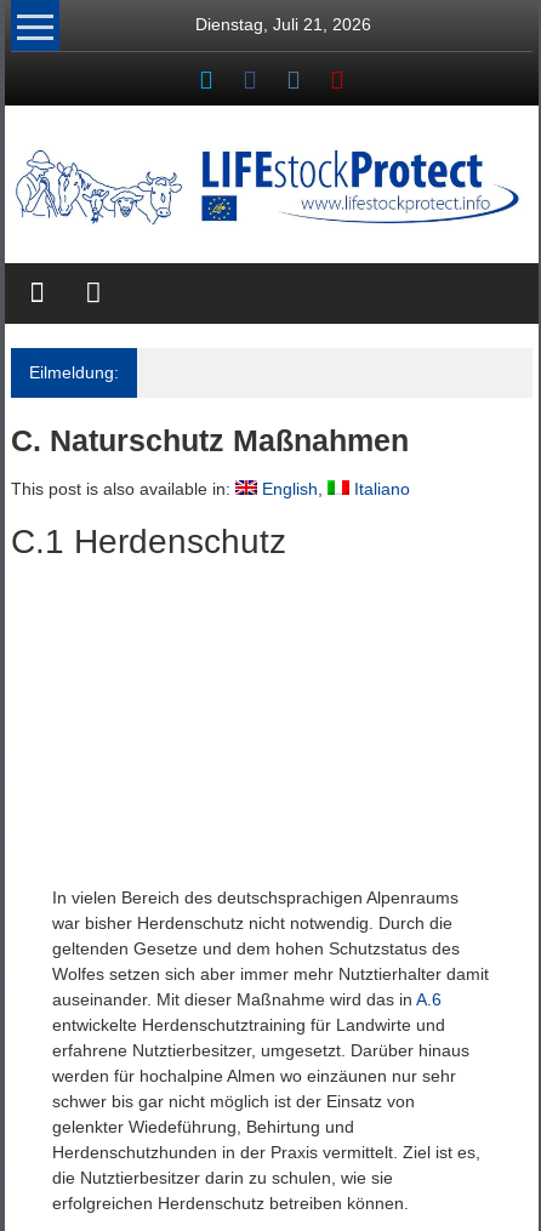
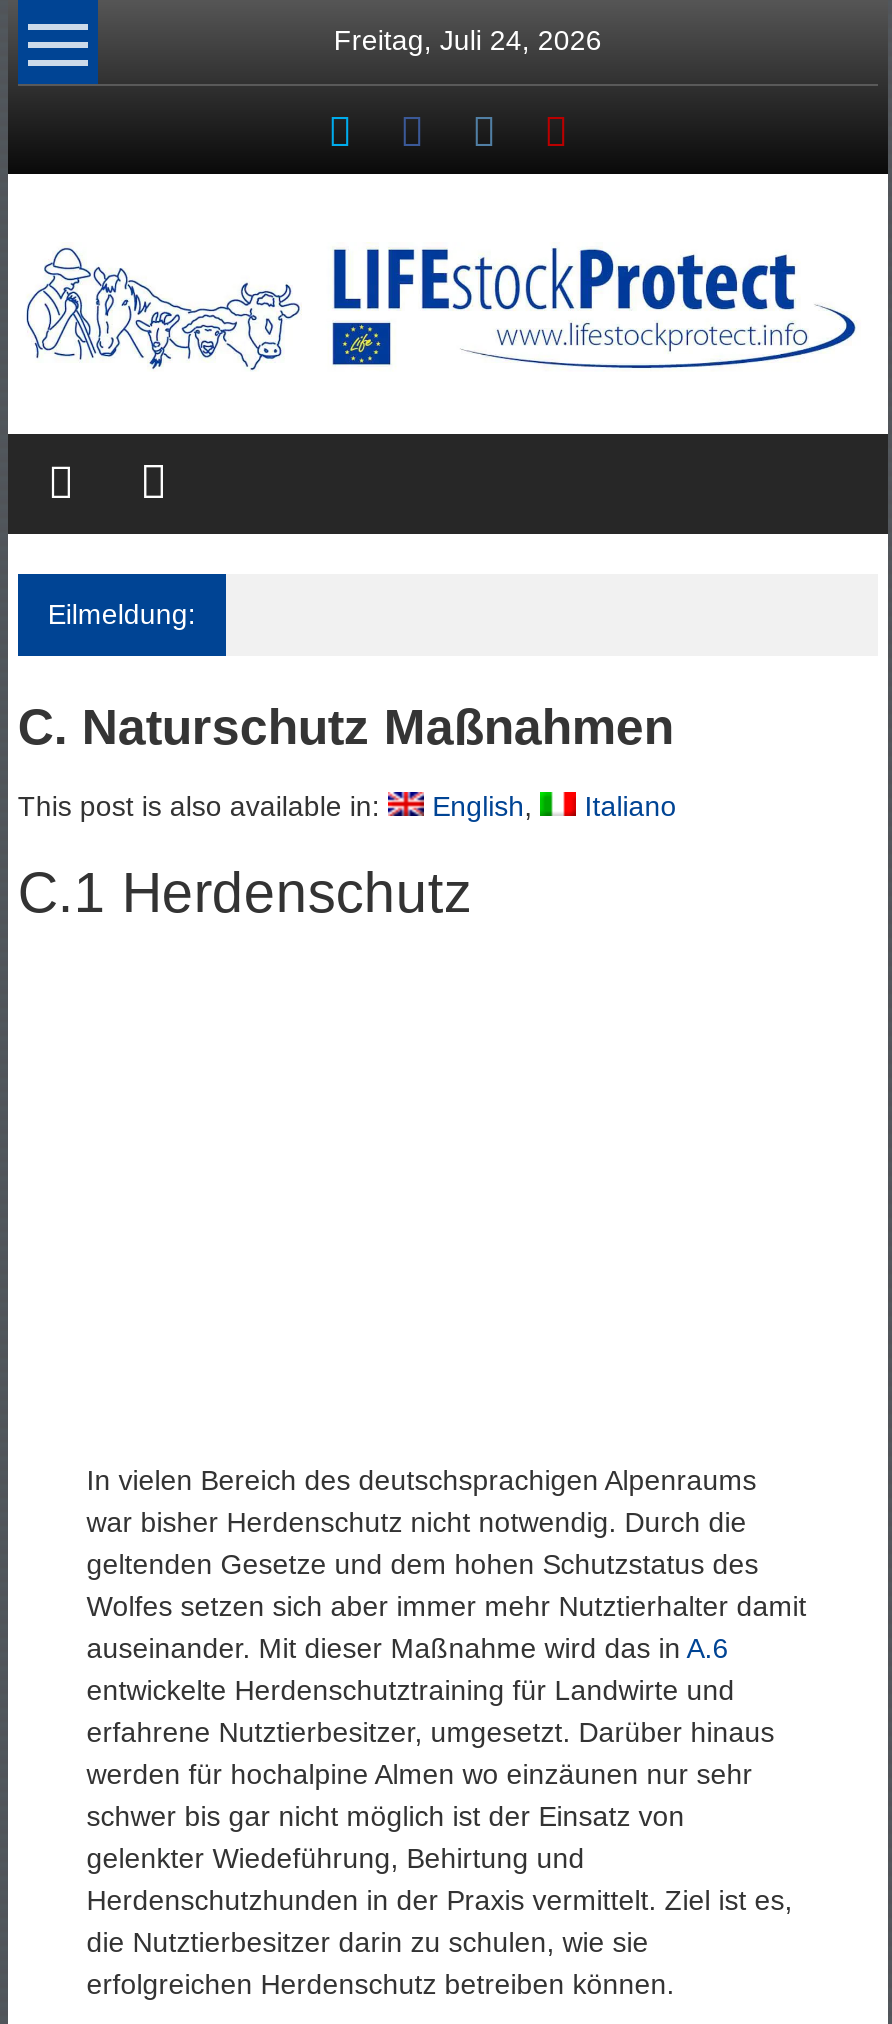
- Dienstag, Juli 21, 2026
+ Freitag, Juli 24, 2026
